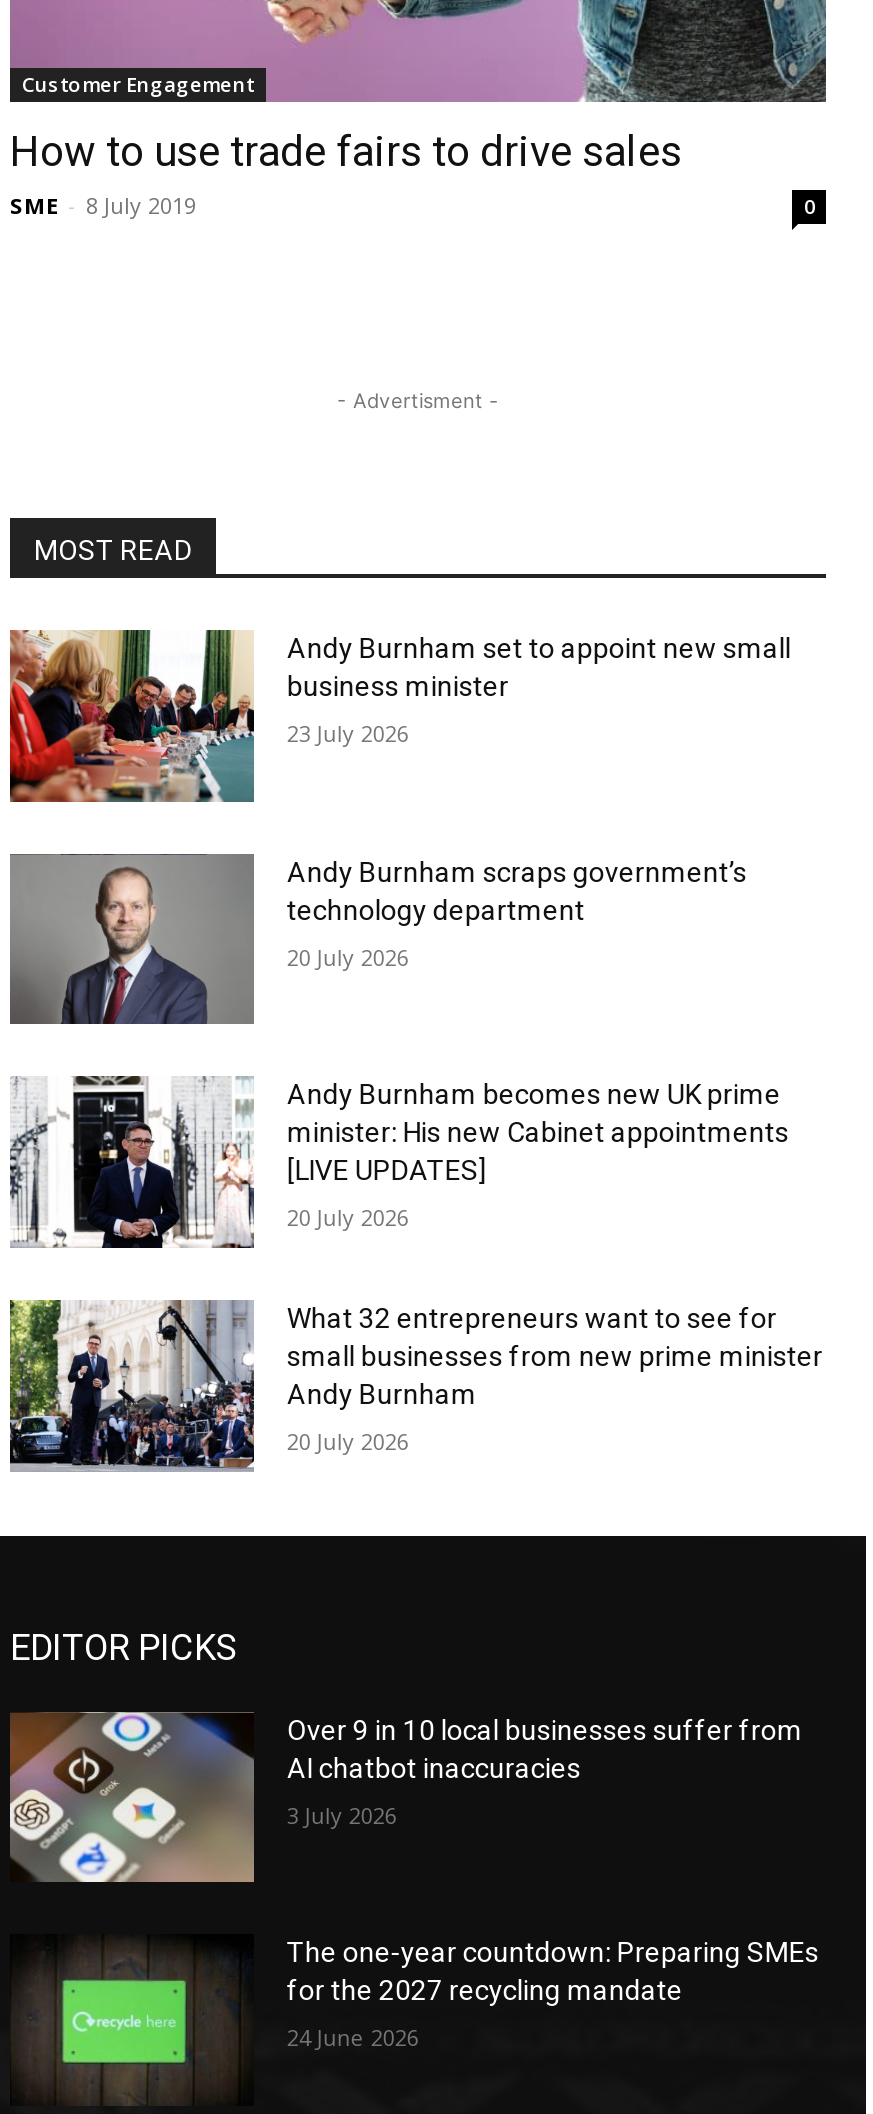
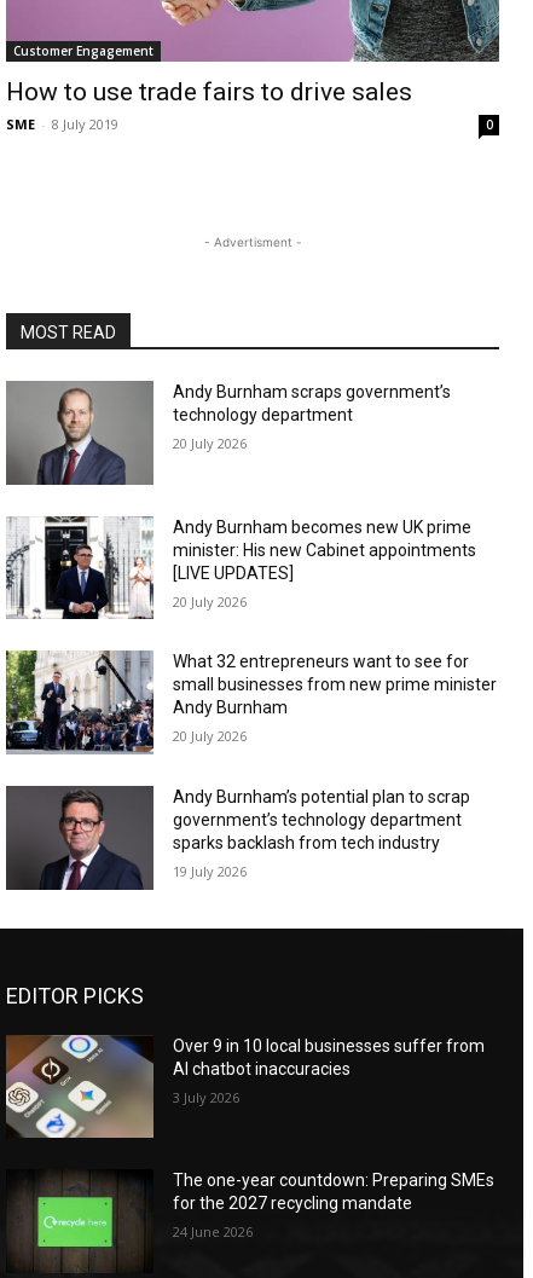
- [image]
- Andy Burnham set to appoint new small
- business minister
- 23 July 2026

moved up: [image] | Andy Burnham scraps government’s | technology department | ... | Andy Burnham | 20 July 2026

+ [image]
+ Andy Burnham’s potential plan to scrap
+ government’s technology department
+ sparks backlash from tech industry
+ 19 July 2026
